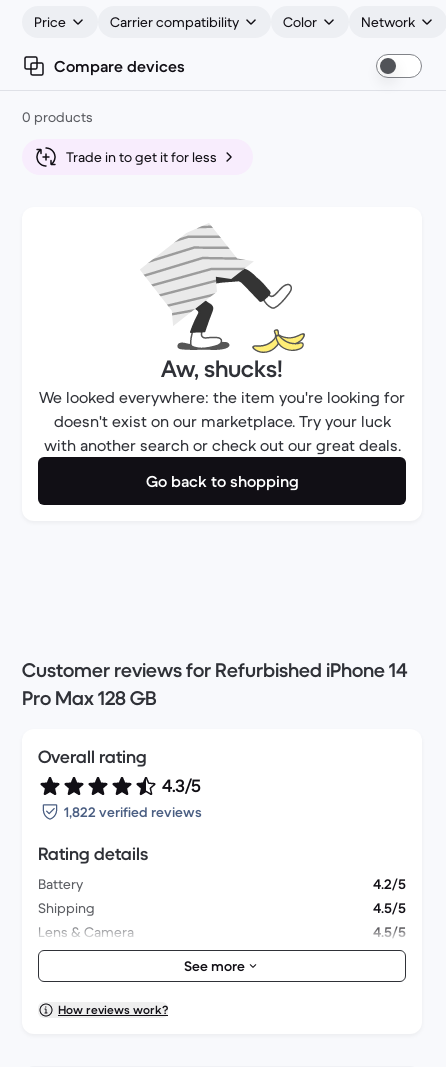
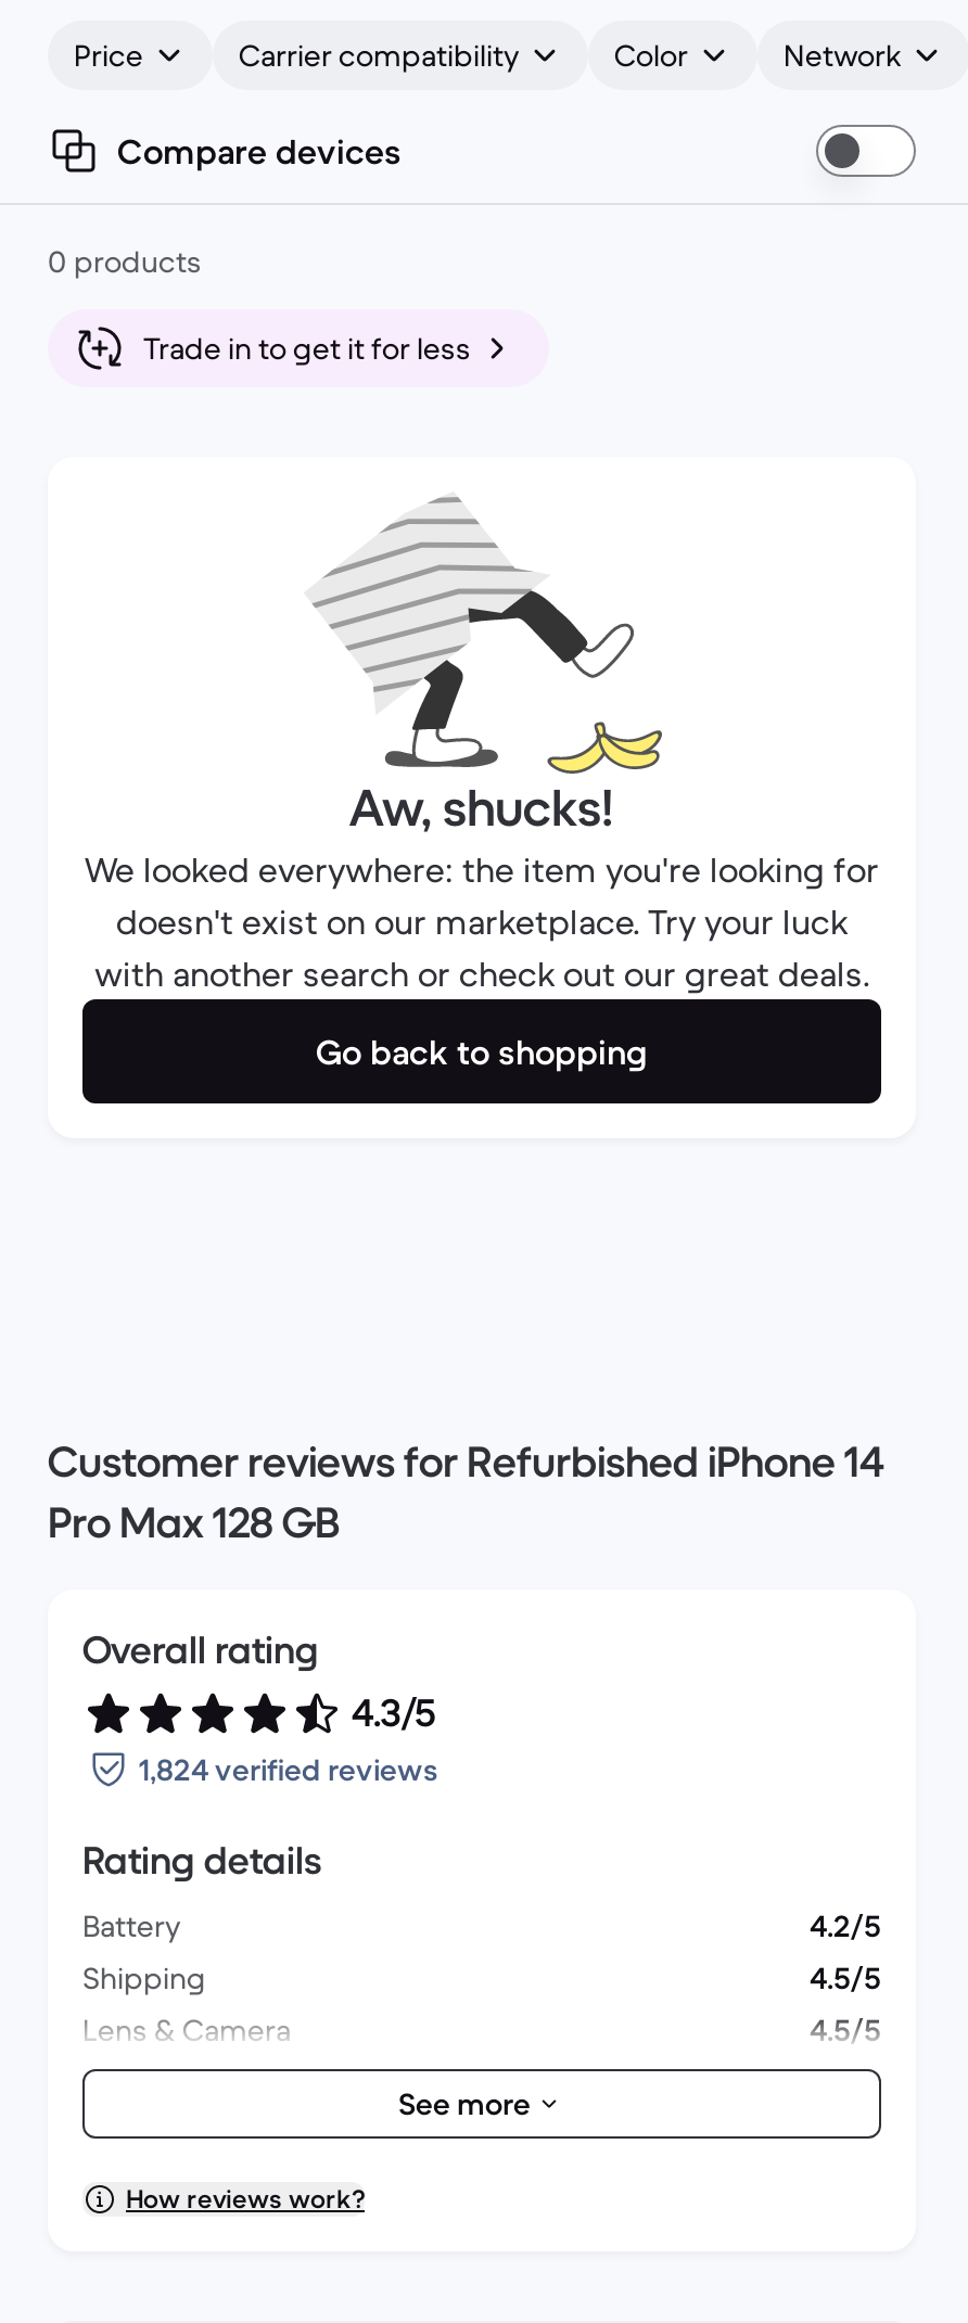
- 1,822 verified reviews
+ 1,824 verified reviews
